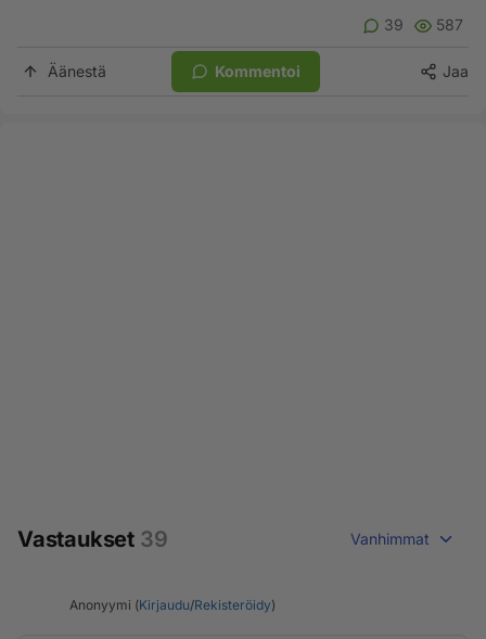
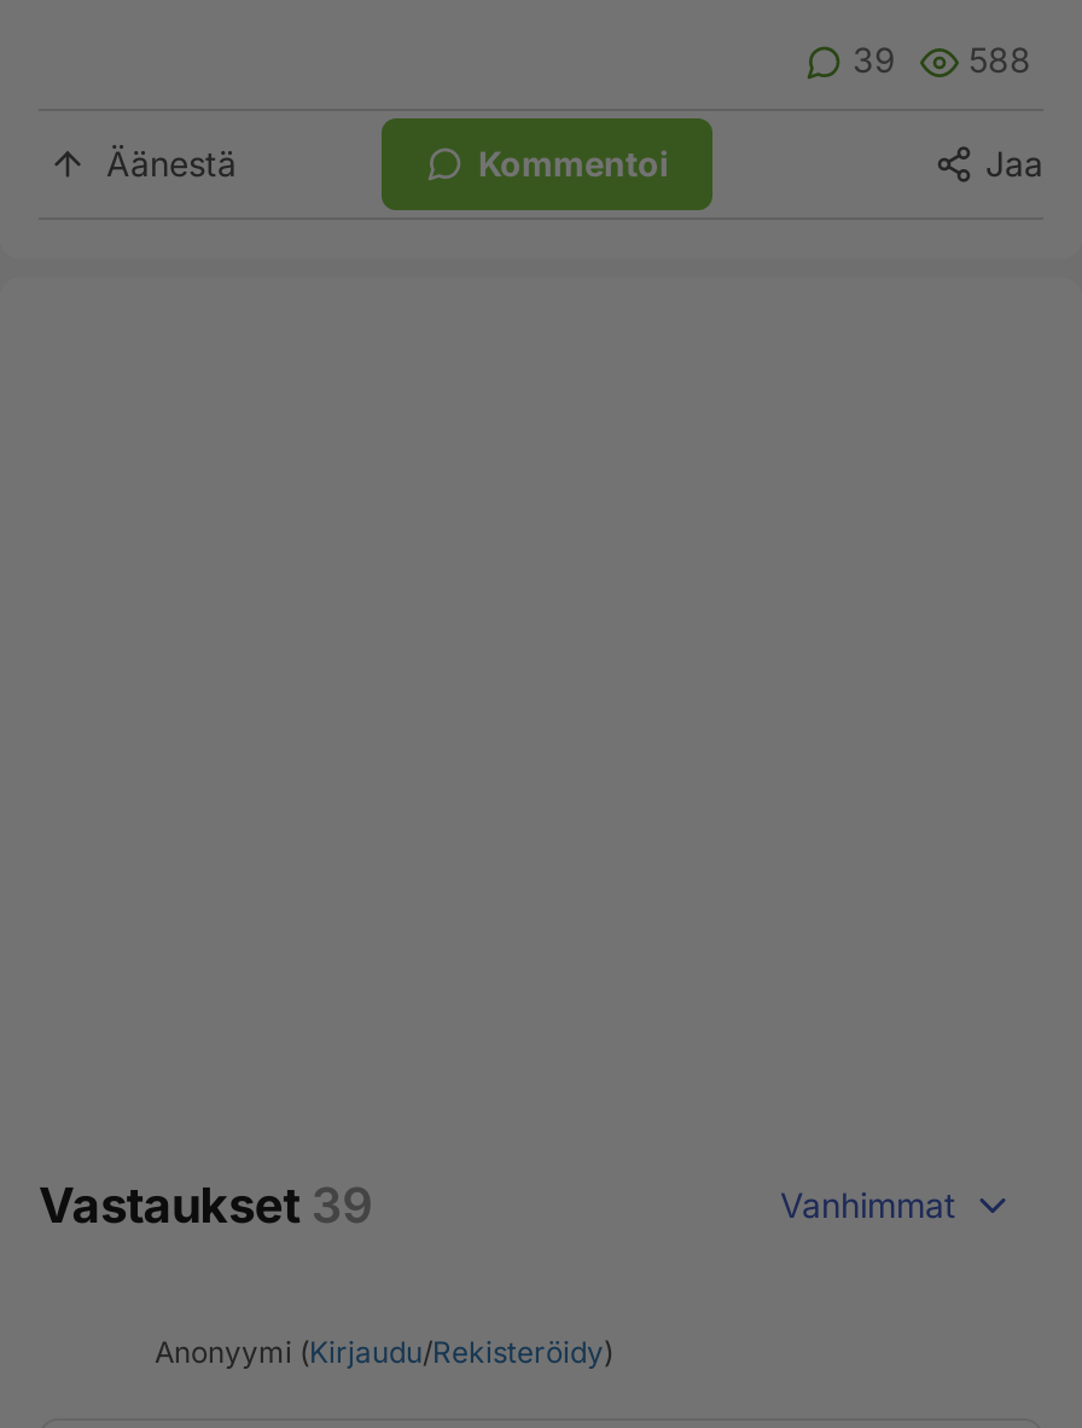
- 39 587
+ 39 588
